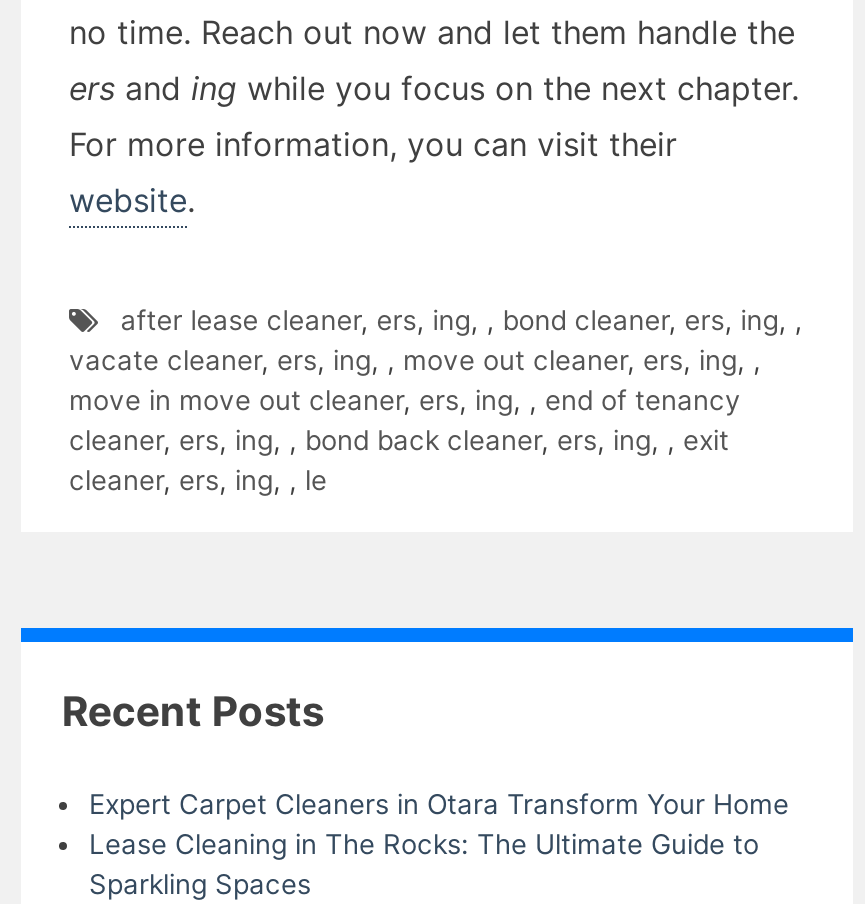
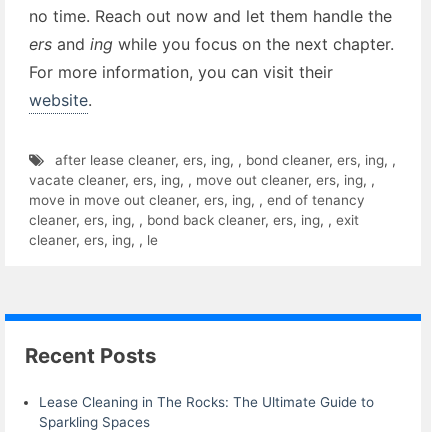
- Expert Carpet Cleaners in Otara Transform Your Home
